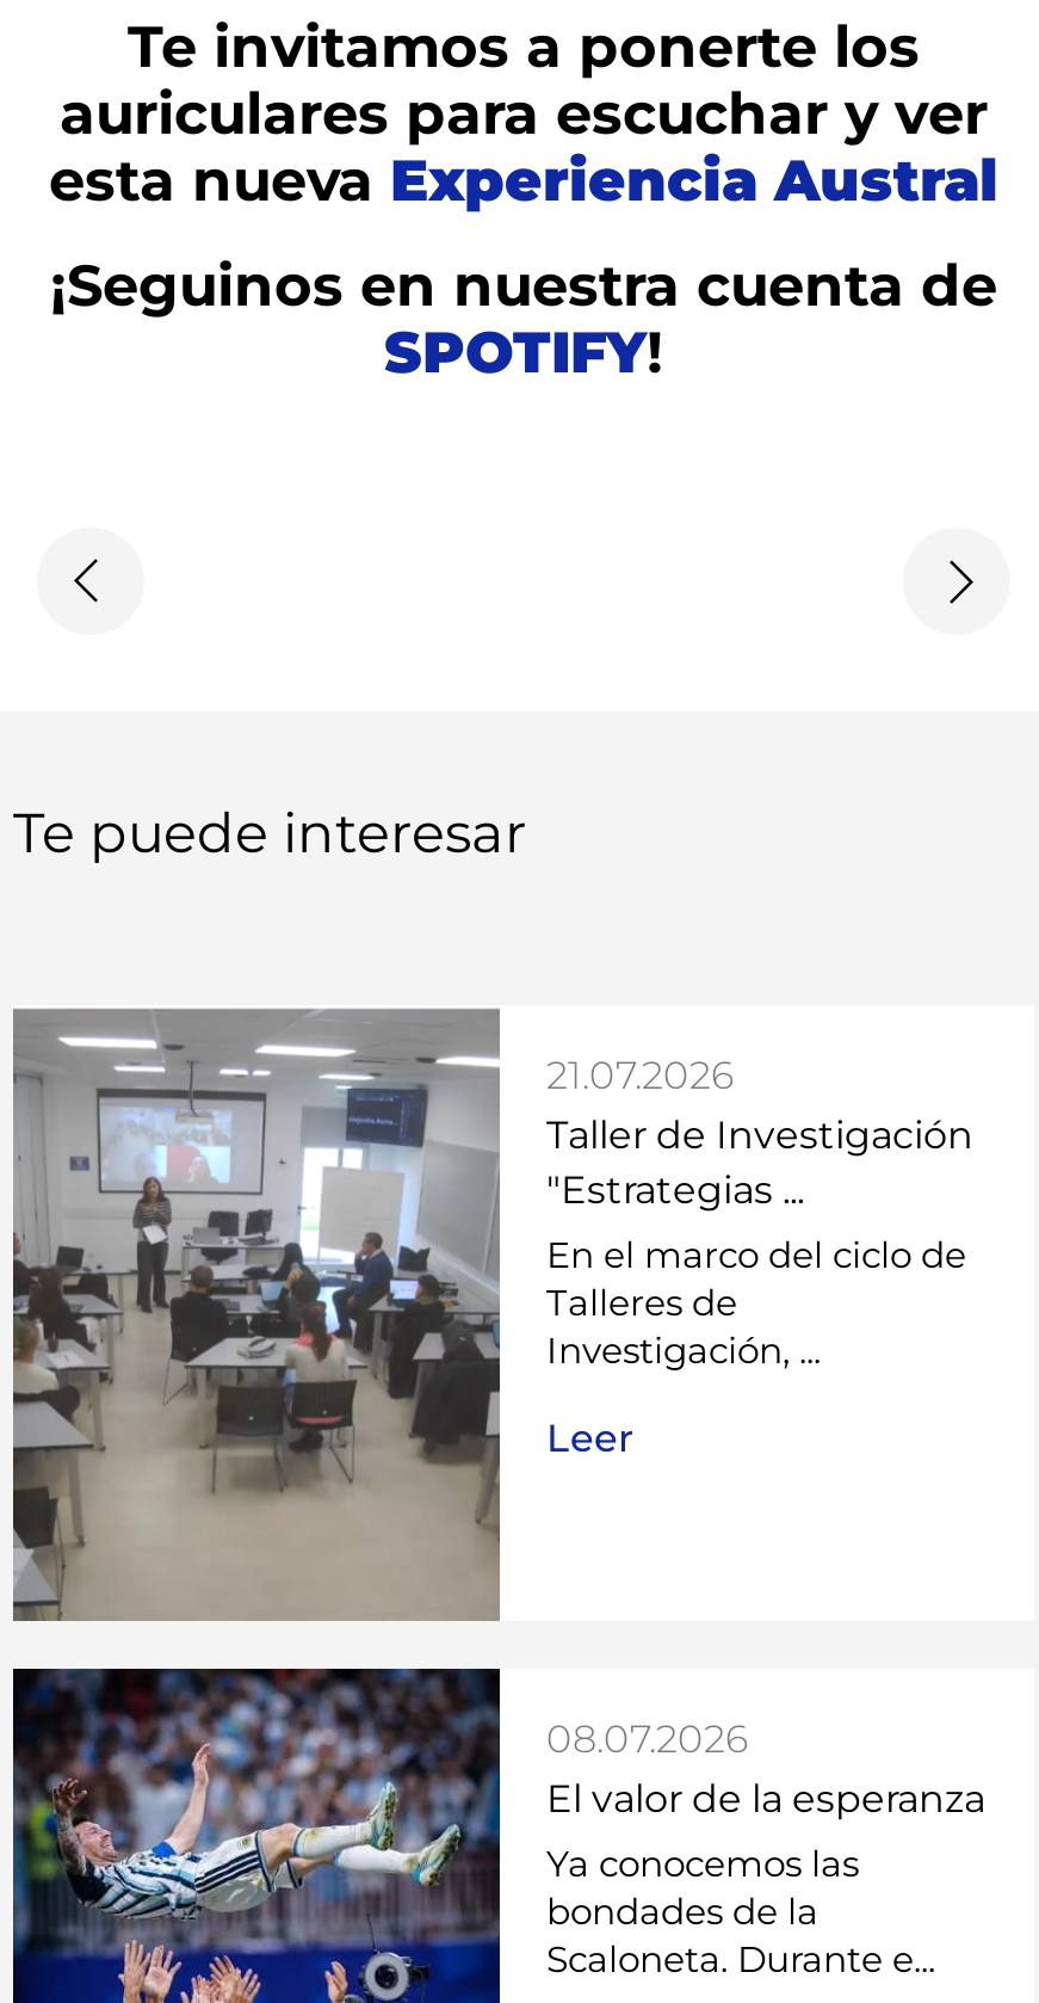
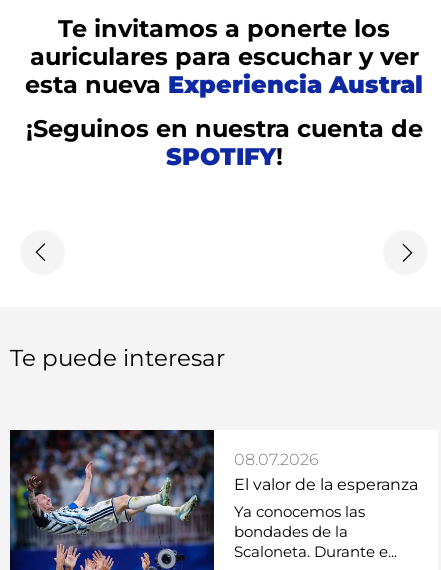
- [image]
- 21.07.2026
- Taller de Investigación
- "Estrategias ...
- En el marco del ciclo de
- Talleres de
- Investigación, ...
- Leer
